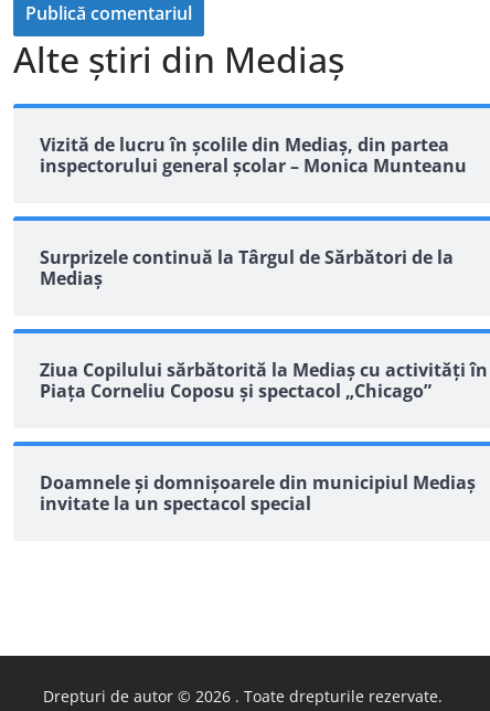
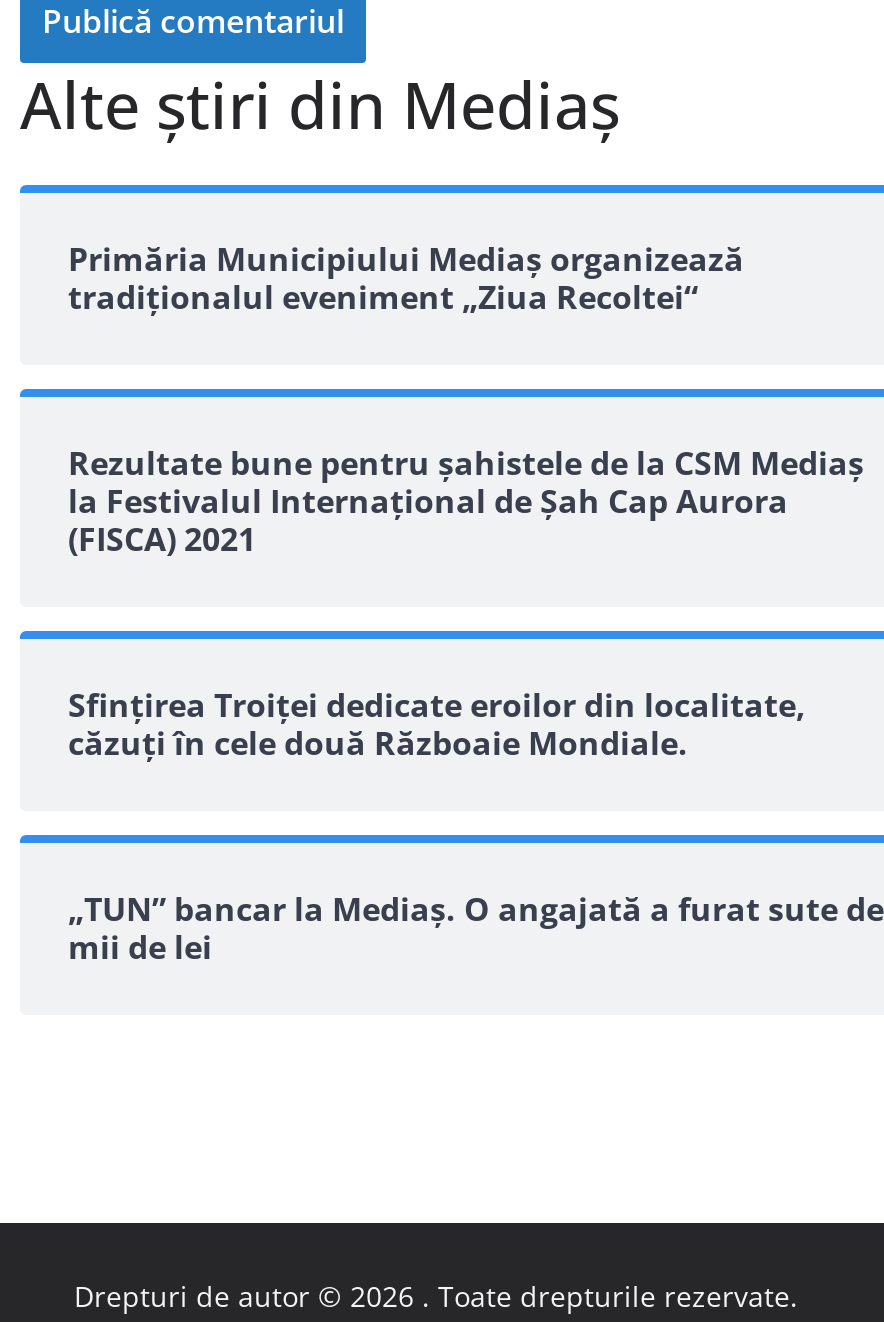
- Vizită de lucru în școlile din Mediaș, din partea
- inspectorului general școlar – Monica Munteanu
+ Primăria Municipiului Mediaș organizează
+ tradiționalul eveniment „Ziua Recoltei“

- Surprizele continuă la Târgul de Sărbători de la
- Mediaș
+ Rezultate bune pentru șahistele de la CSM Mediaș
+ la Festivalul Internațional de Șah Cap Aurora
+ (FISCA) 2021

- Ziua Copilului sărbătorită la Mediaș cu activități în
- Piața Corneliu Coposu și spectacol „Chicago”
+ Sfințirea Troiței dedicate eroilor din localitate,
+ căzuți în cele două Războaie Mondiale.

- Doamnele și domnișoarele din municipiul Mediaș
- invitate la un spectacol special
+ „TUN” bancar la Mediaș. O angajată a furat sute de
+ mii de lei
